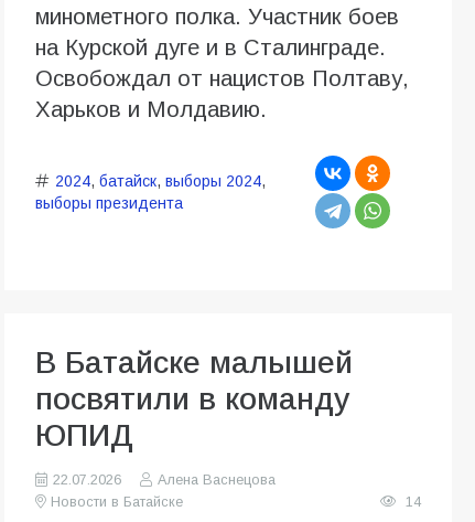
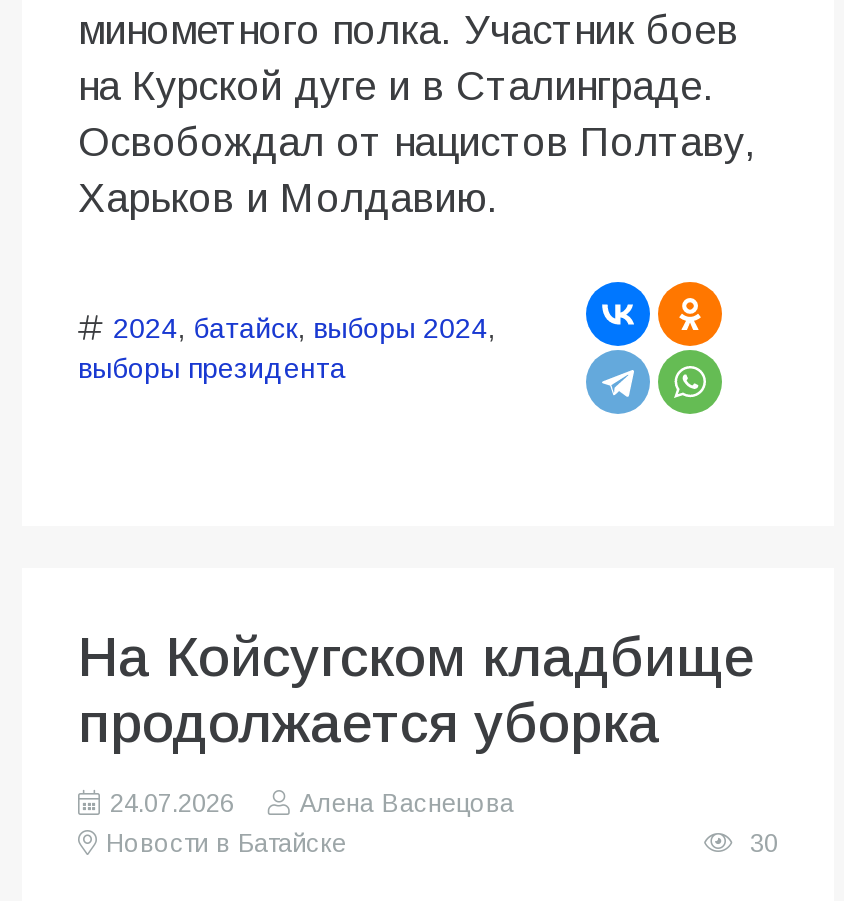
- В Батайске малышей
- посвятили в команду
- ЮПИД
+ На Койсугском кладбище
+ продолжается уборка

- 22.07.2026
+ 24.07.2026

- 14
+ 30
